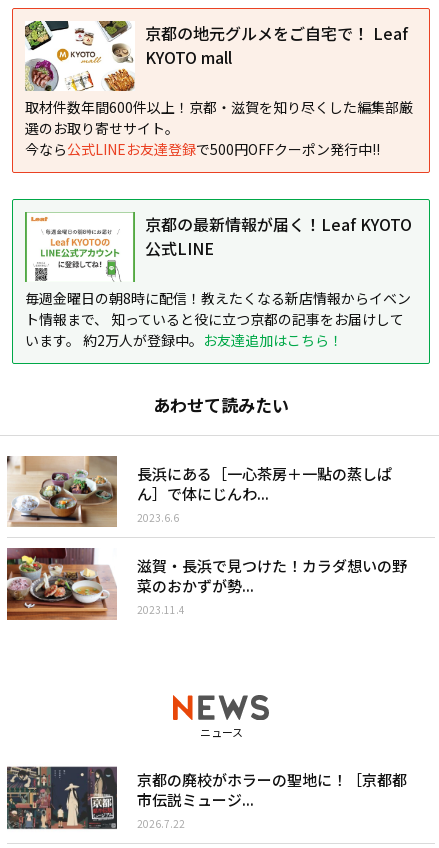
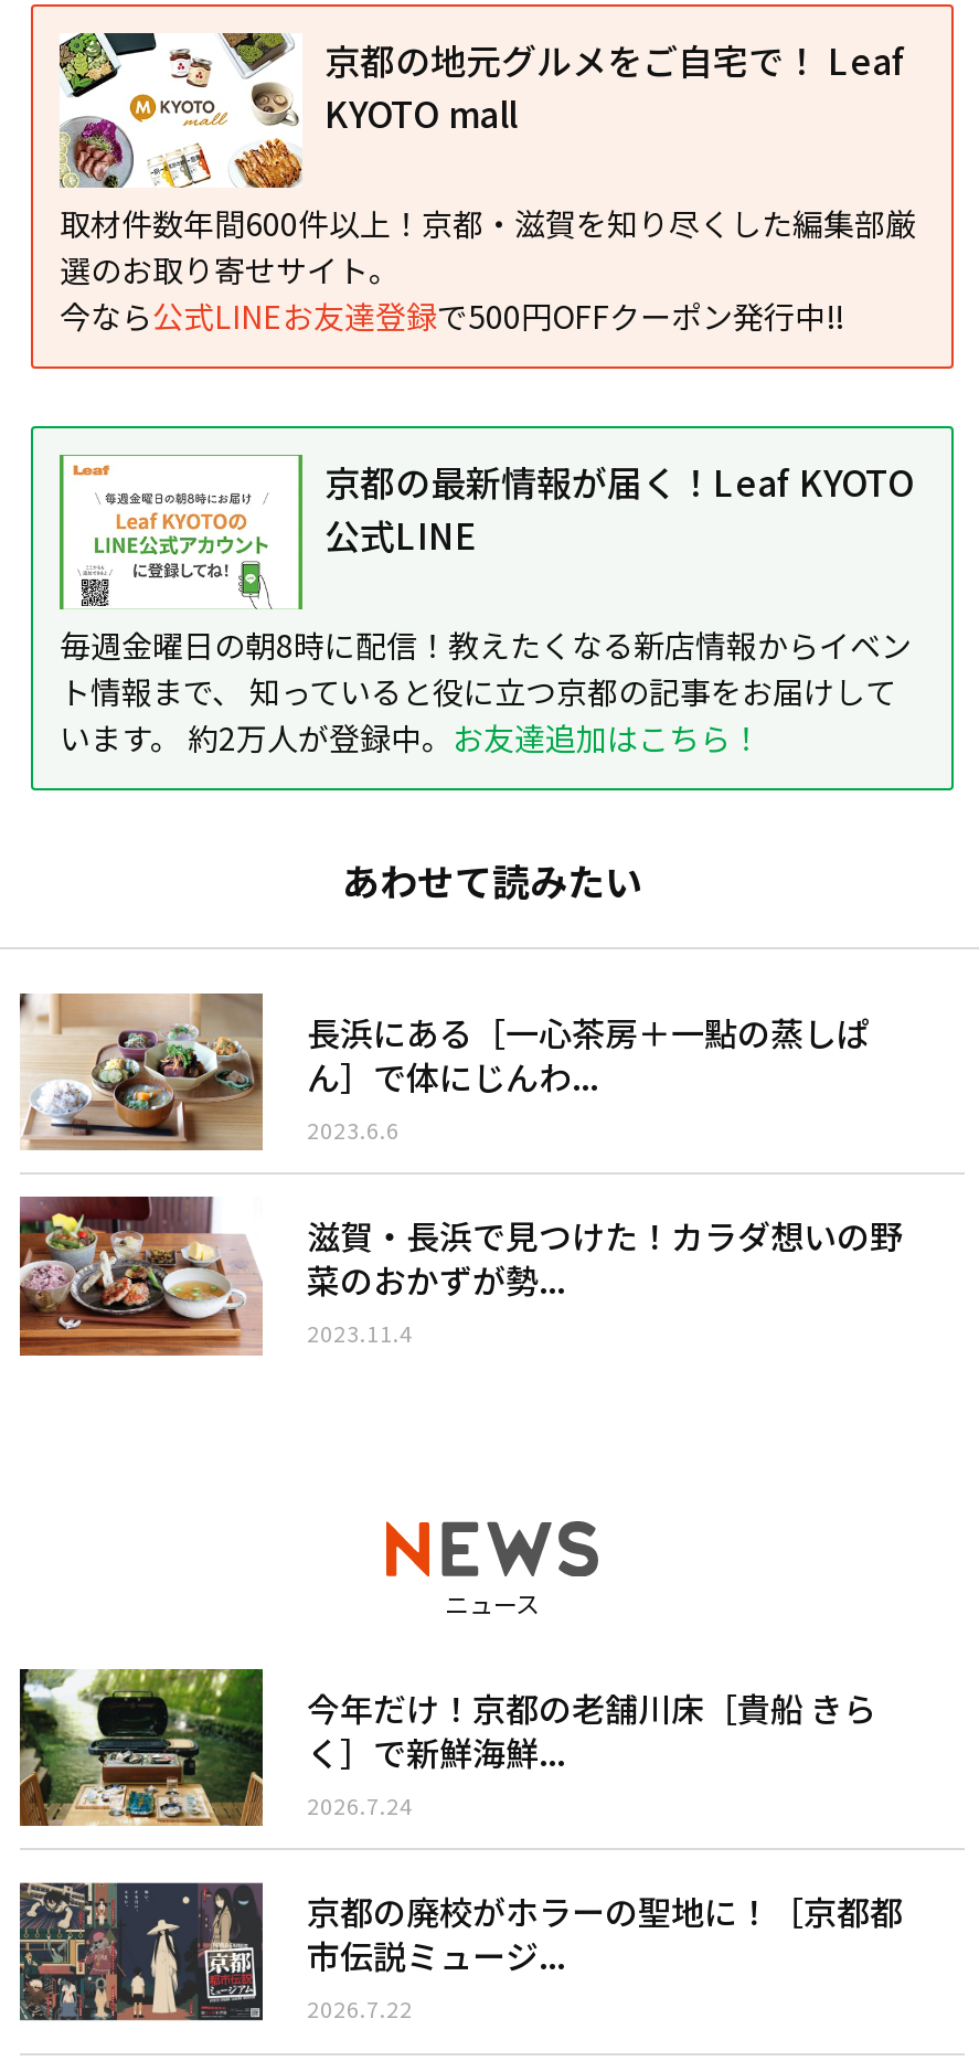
+ [image]
+ 今年だけ！京都の老舗川床［貴船 きら
+ く］で新鮮海鮮...
+ 2026.7.24
